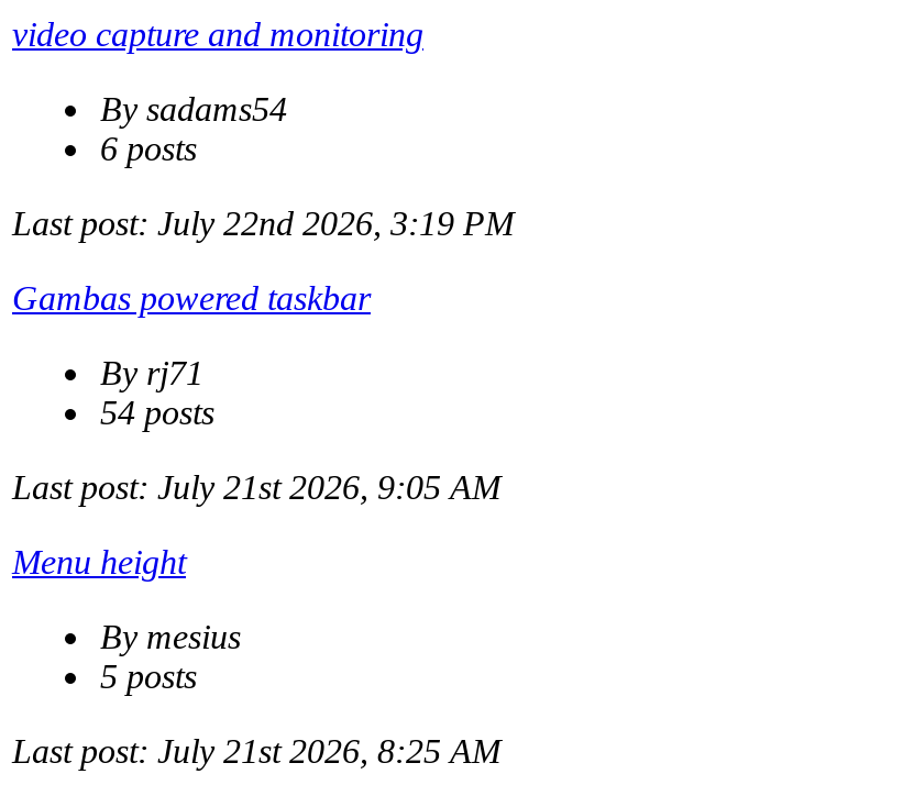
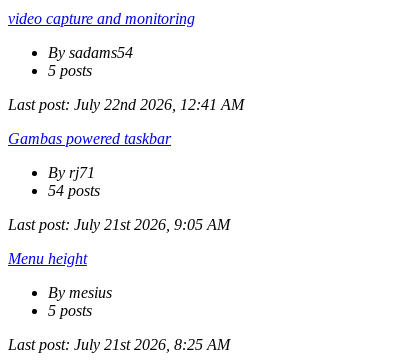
- 6 posts
+ 5 posts

- Last post: July 22nd 2026, 3:19 PM
+ Last post: July 22nd 2026, 12:41 AM
